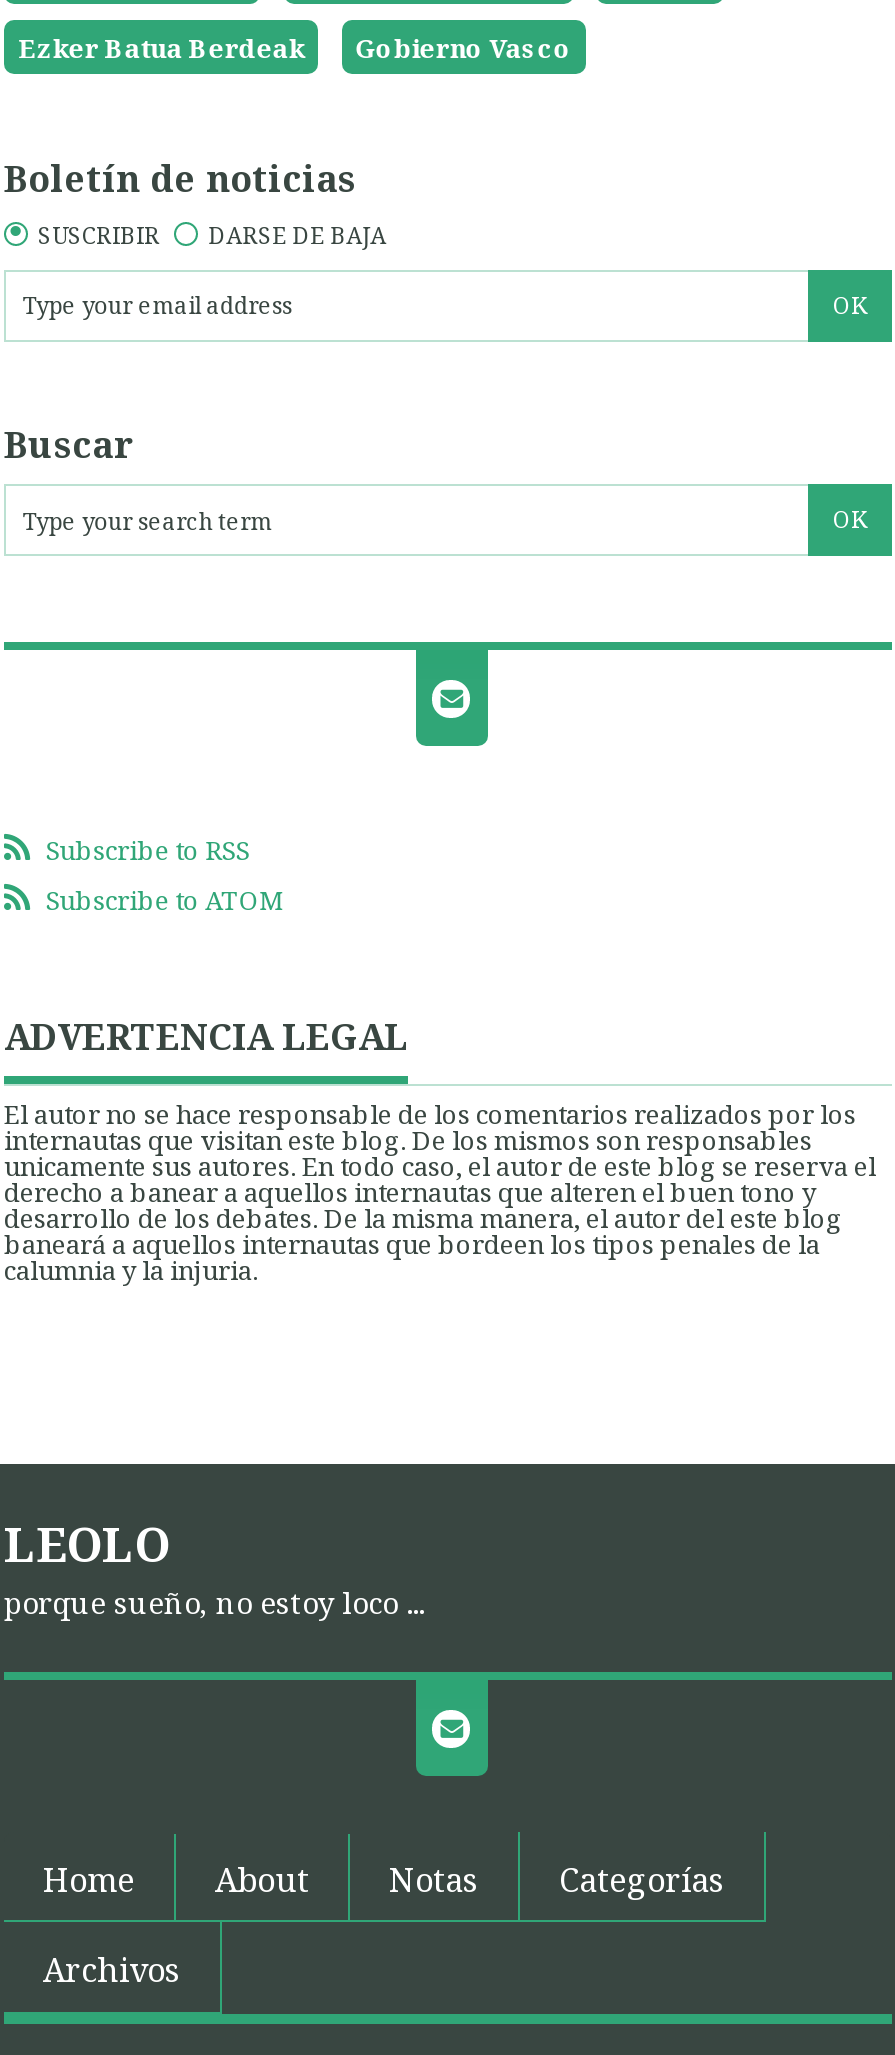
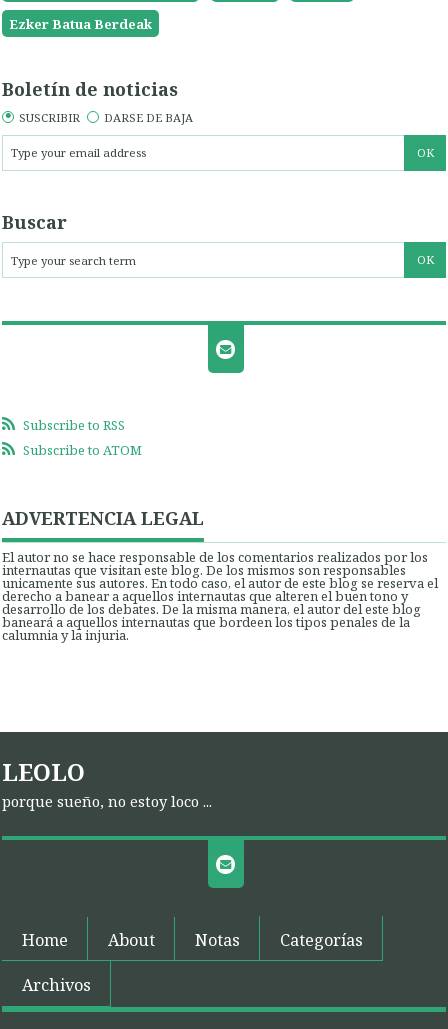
- Gobierno Vasco
